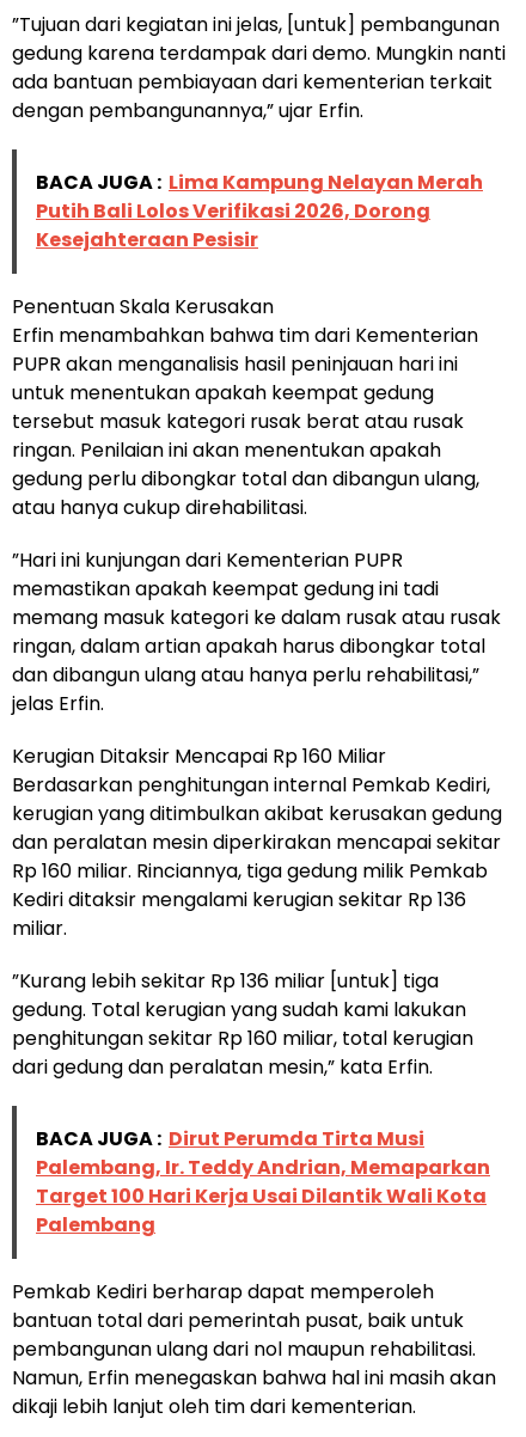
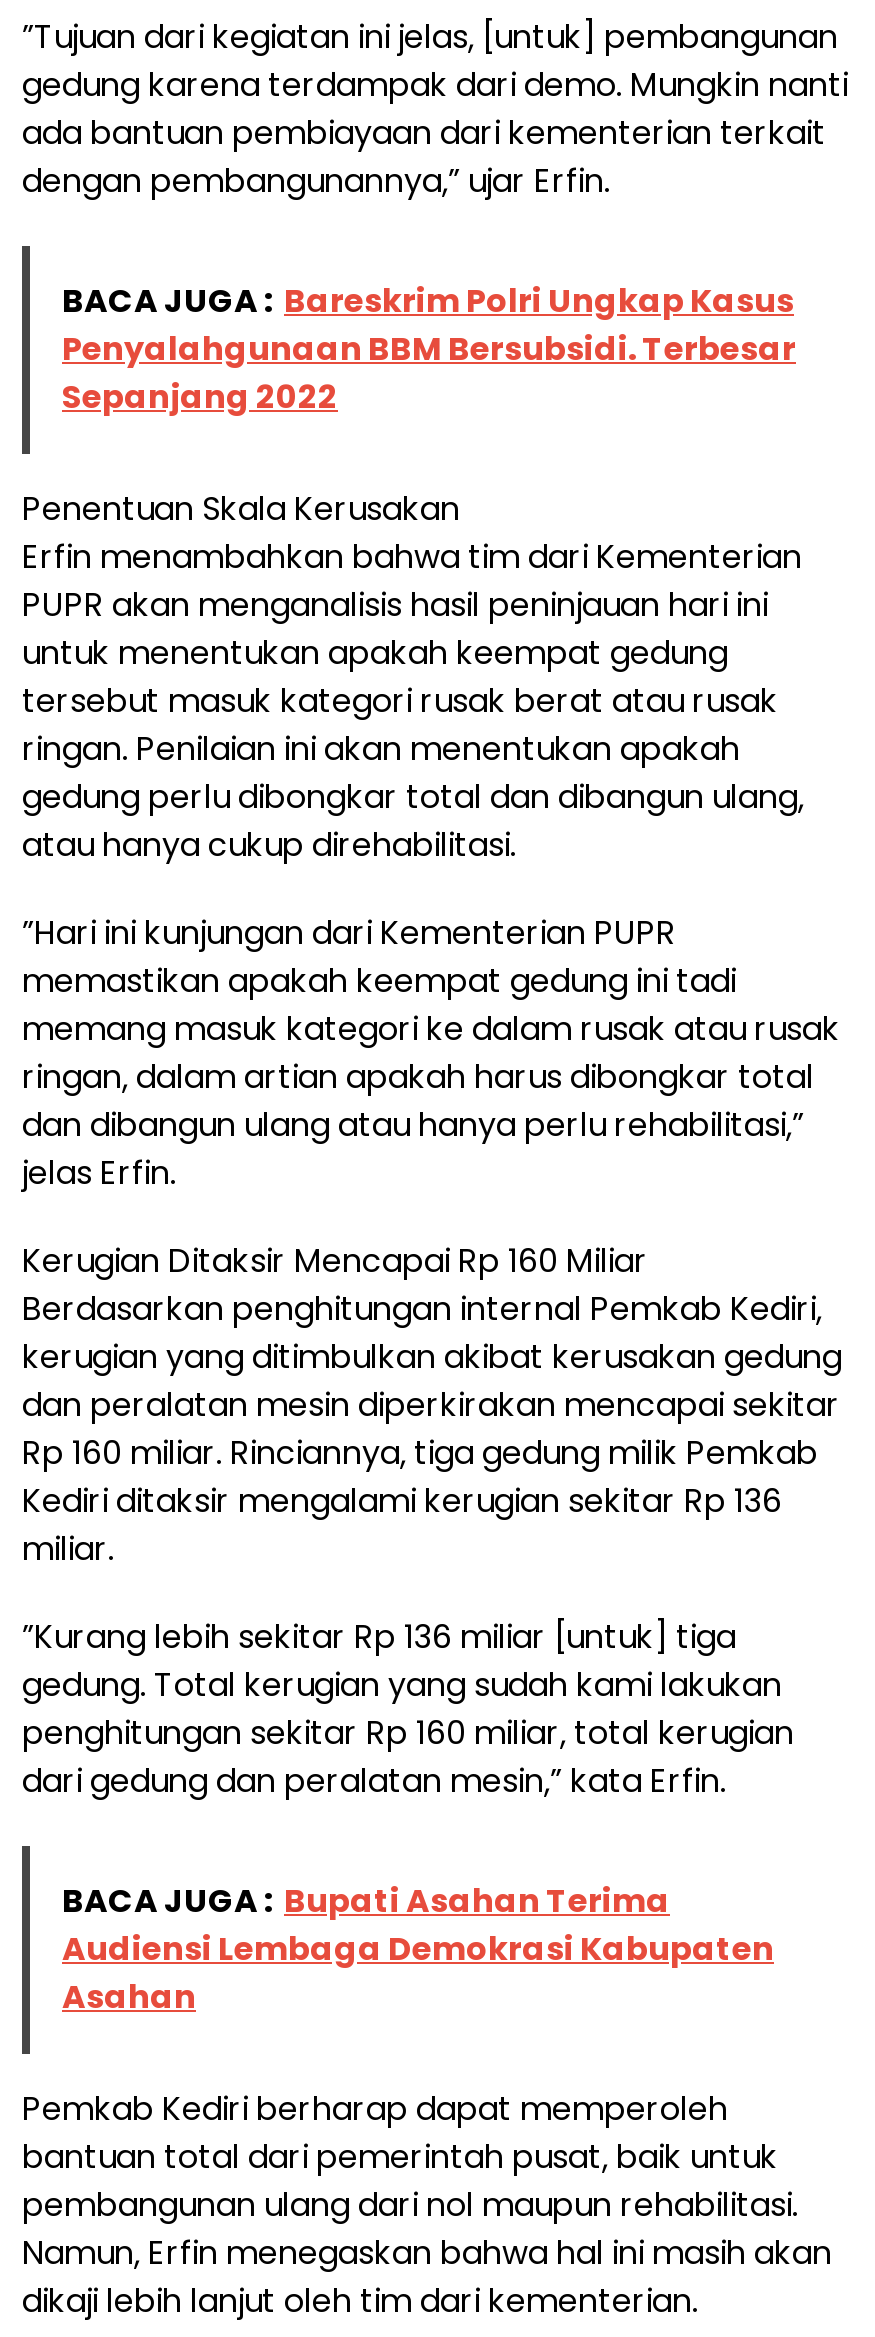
- BACA JUGA : Lima Kampung Nelayan Merah
- Putih Bali Lolos Verifikasi 2026, Dorong
- Kesejahteraan Pesisir
+ BACA JUGA : Bareskrim Polri Ungkap Kasus
+ Penyalahgunaan BBM Bersubsidi. Terbesar
+ Sepanjang 2022

- BACA JUGA : Dirut Perumda Tirta Musi
- Palembang, Ir. Teddy Andrian, Memaparkan
- Target 100 Hari Kerja Usai Dilantik Wali Kota
- Palembang
+ BACA JUGA : Bupati Asahan Terima
+ Audiensi Lembaga Demokrasi Kabupaten
+ Asahan
